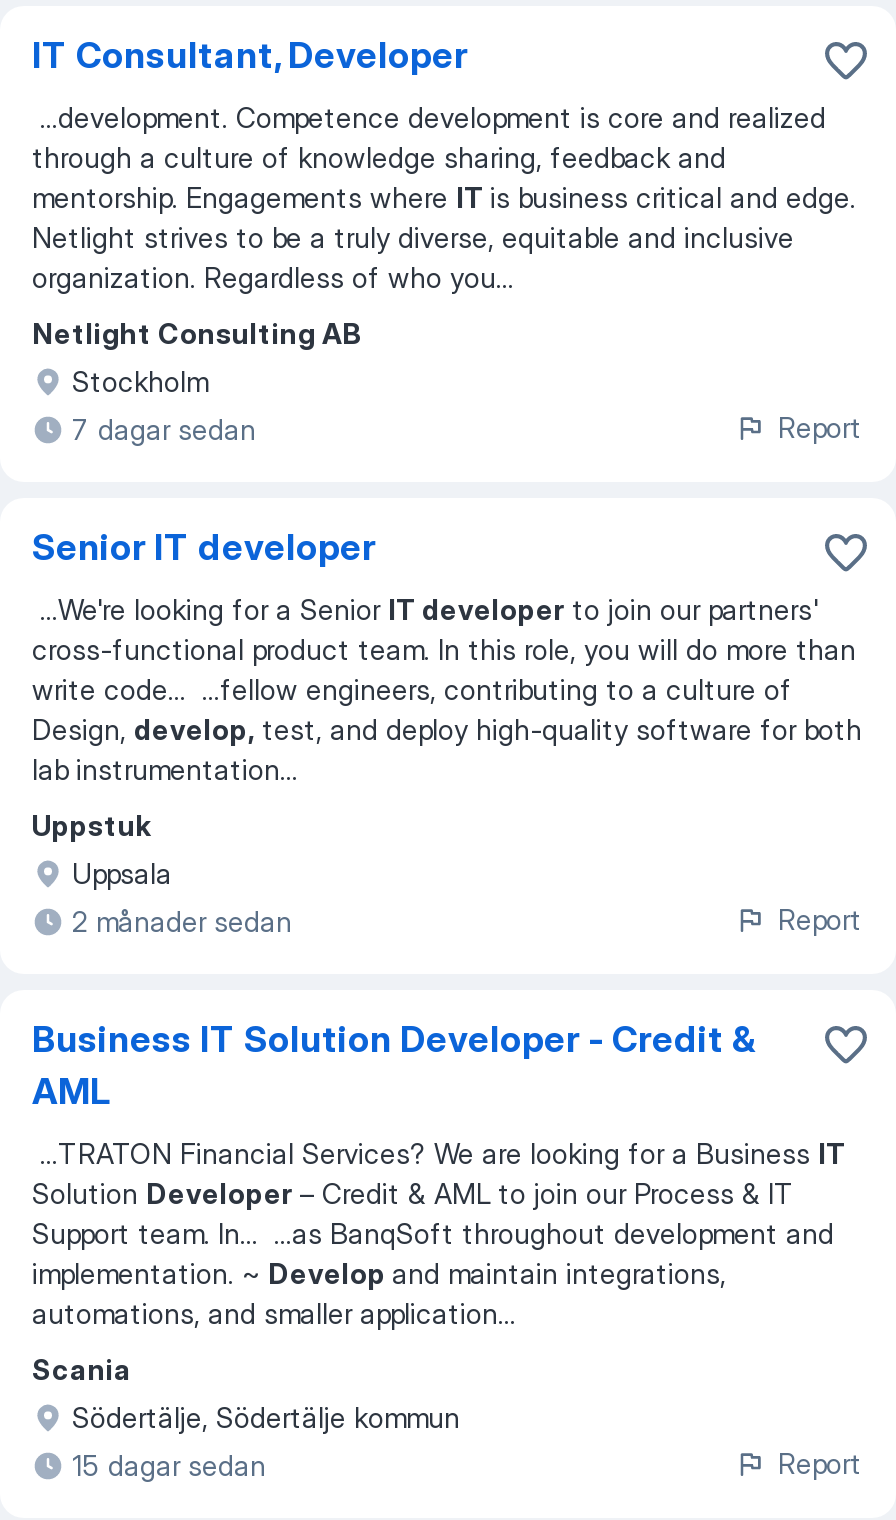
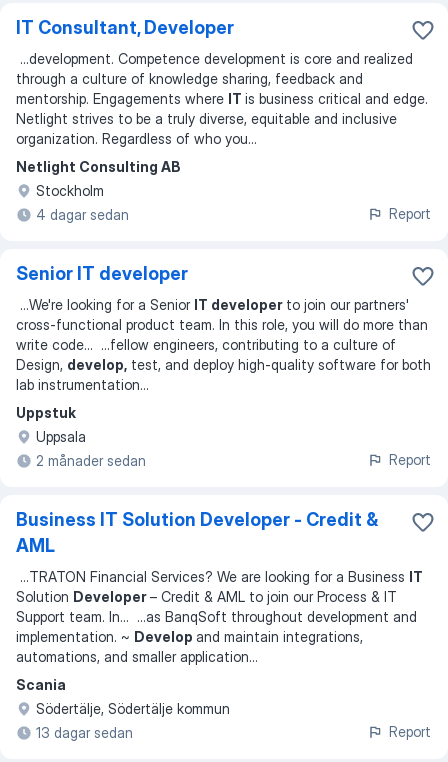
- 7 dagar sedan
+ 4 dagar sedan

- 15 dagar sedan
+ 13 dagar sedan
